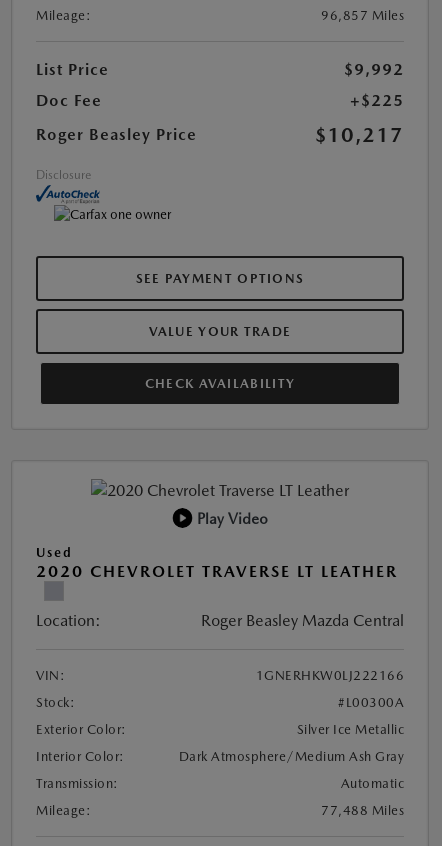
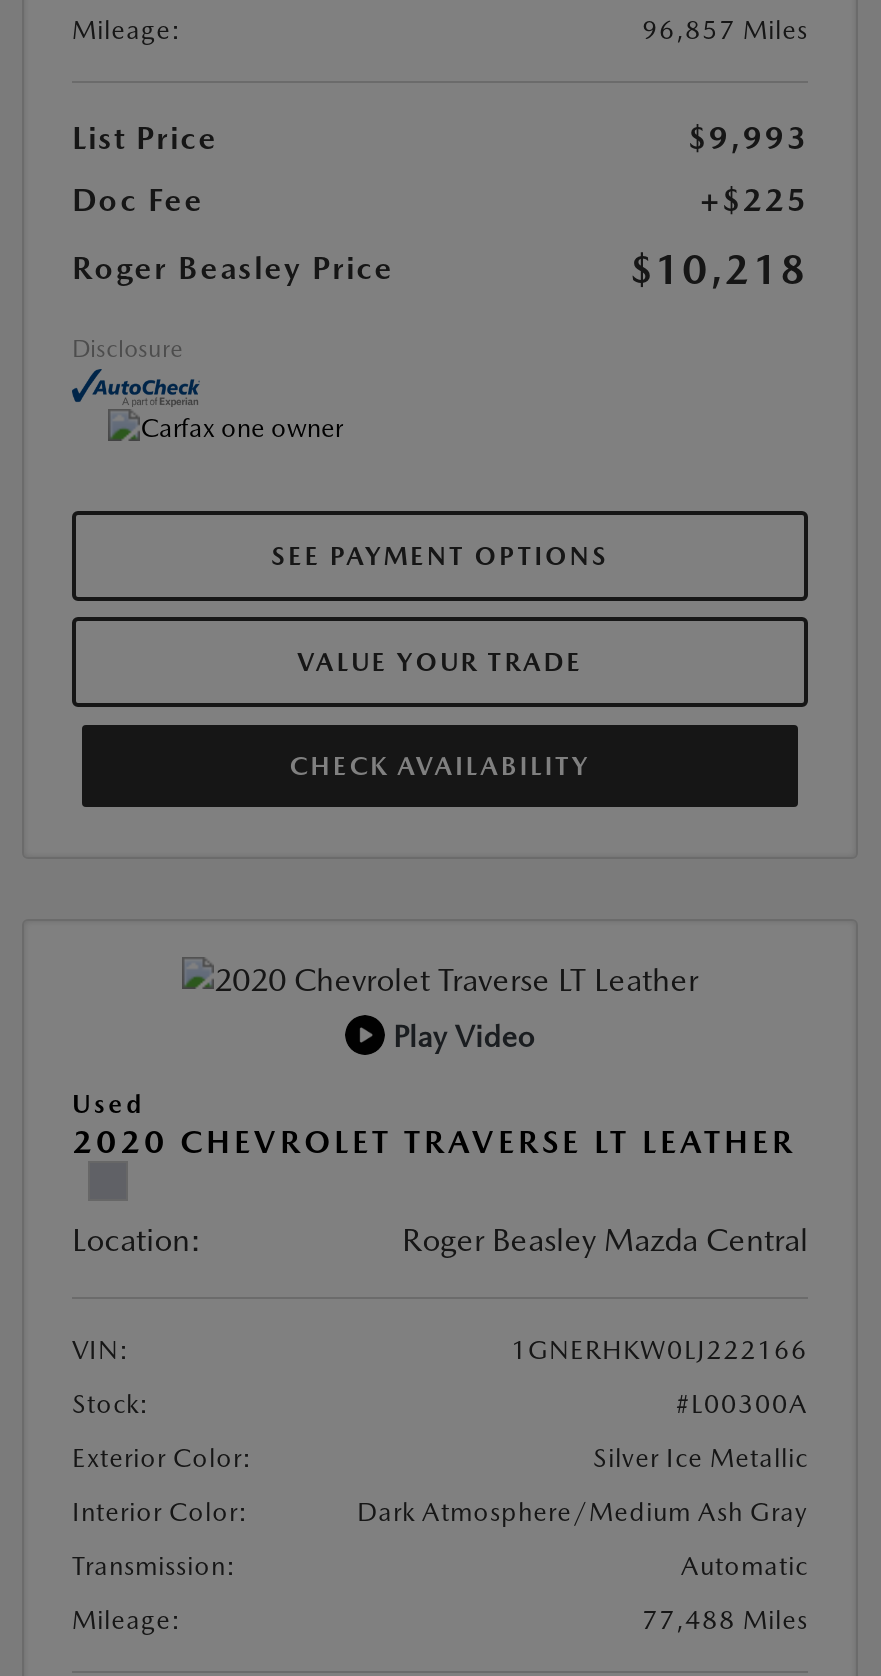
- $9,992
+ $9,993

- $10,217
+ $10,218
